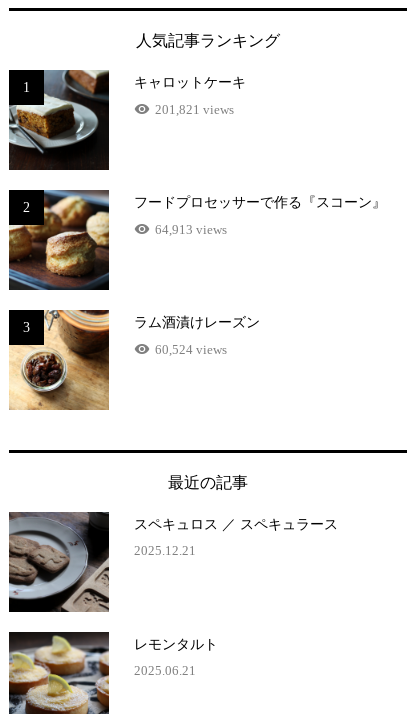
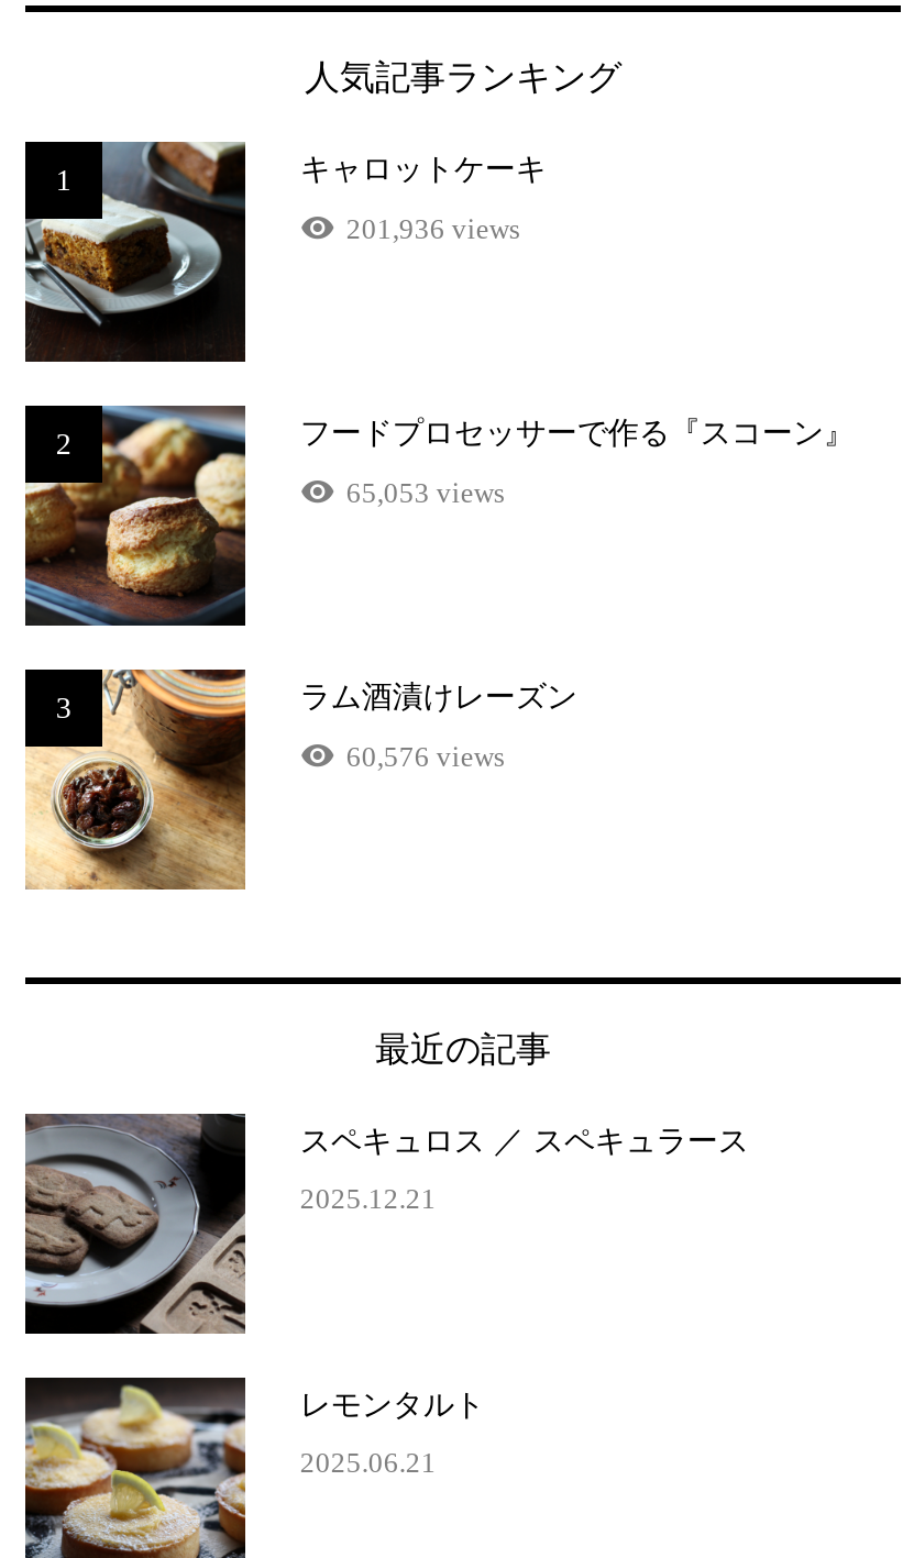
- 201,821 views
+ 201,936 views

- 64,913 views
+ 65,053 views

- 60,524 views
+ 60,576 views
